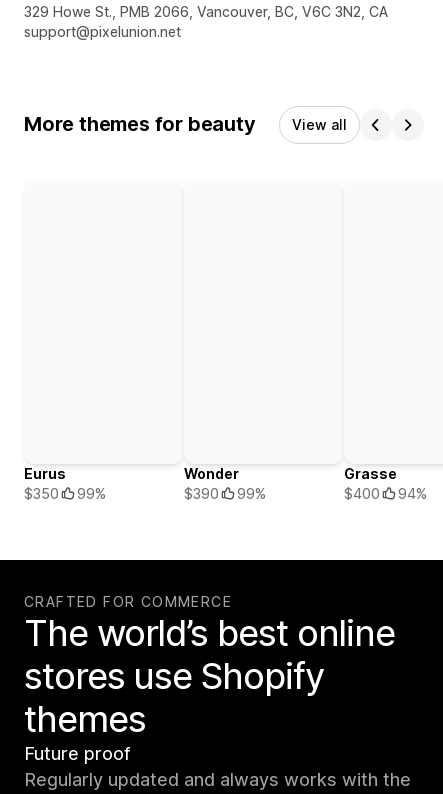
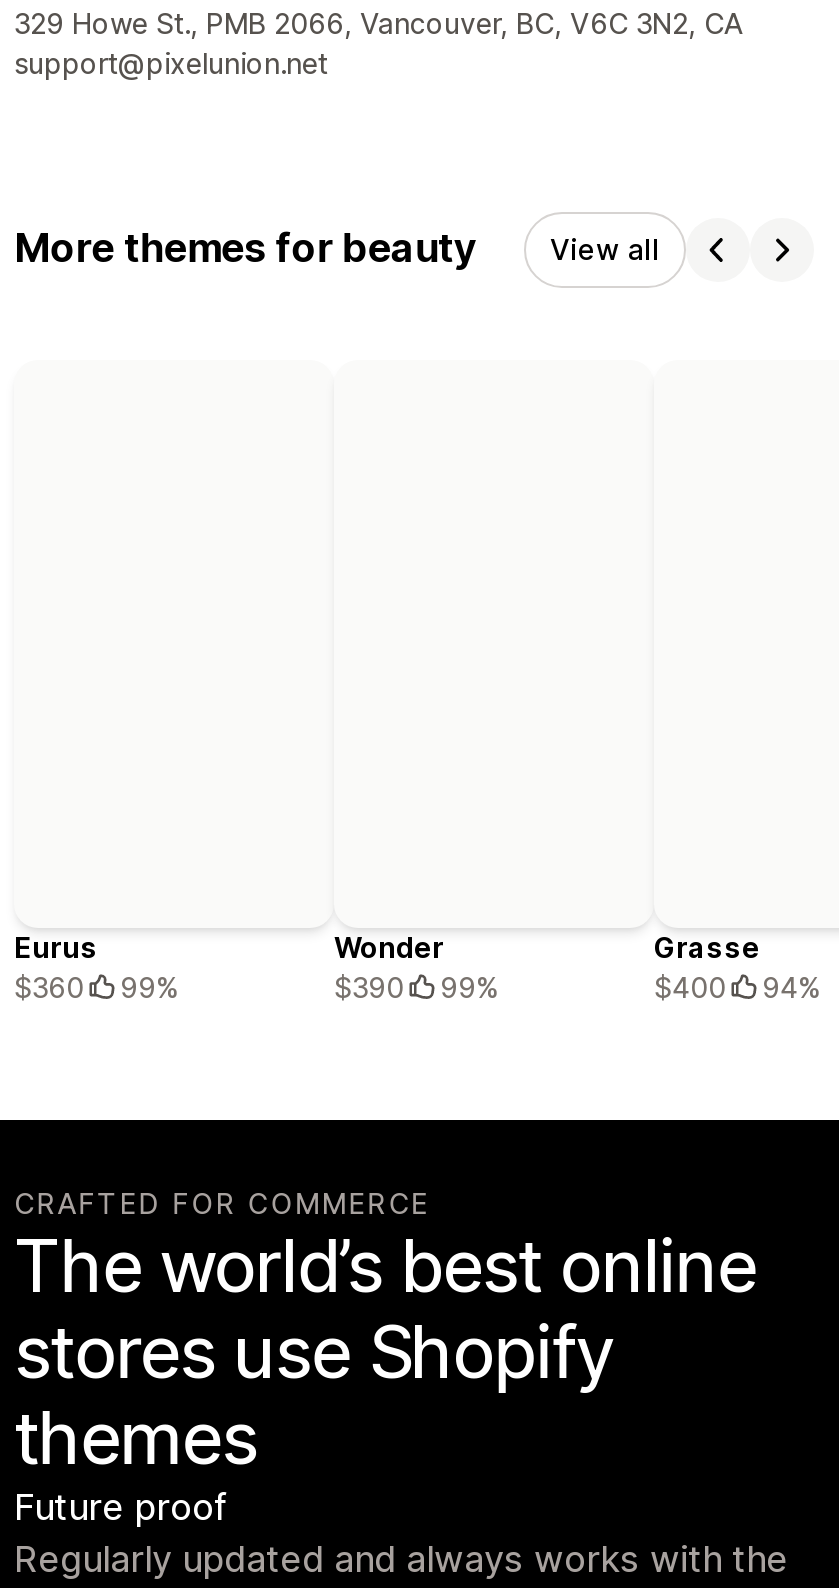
- $350 99%
+ $360 99%
